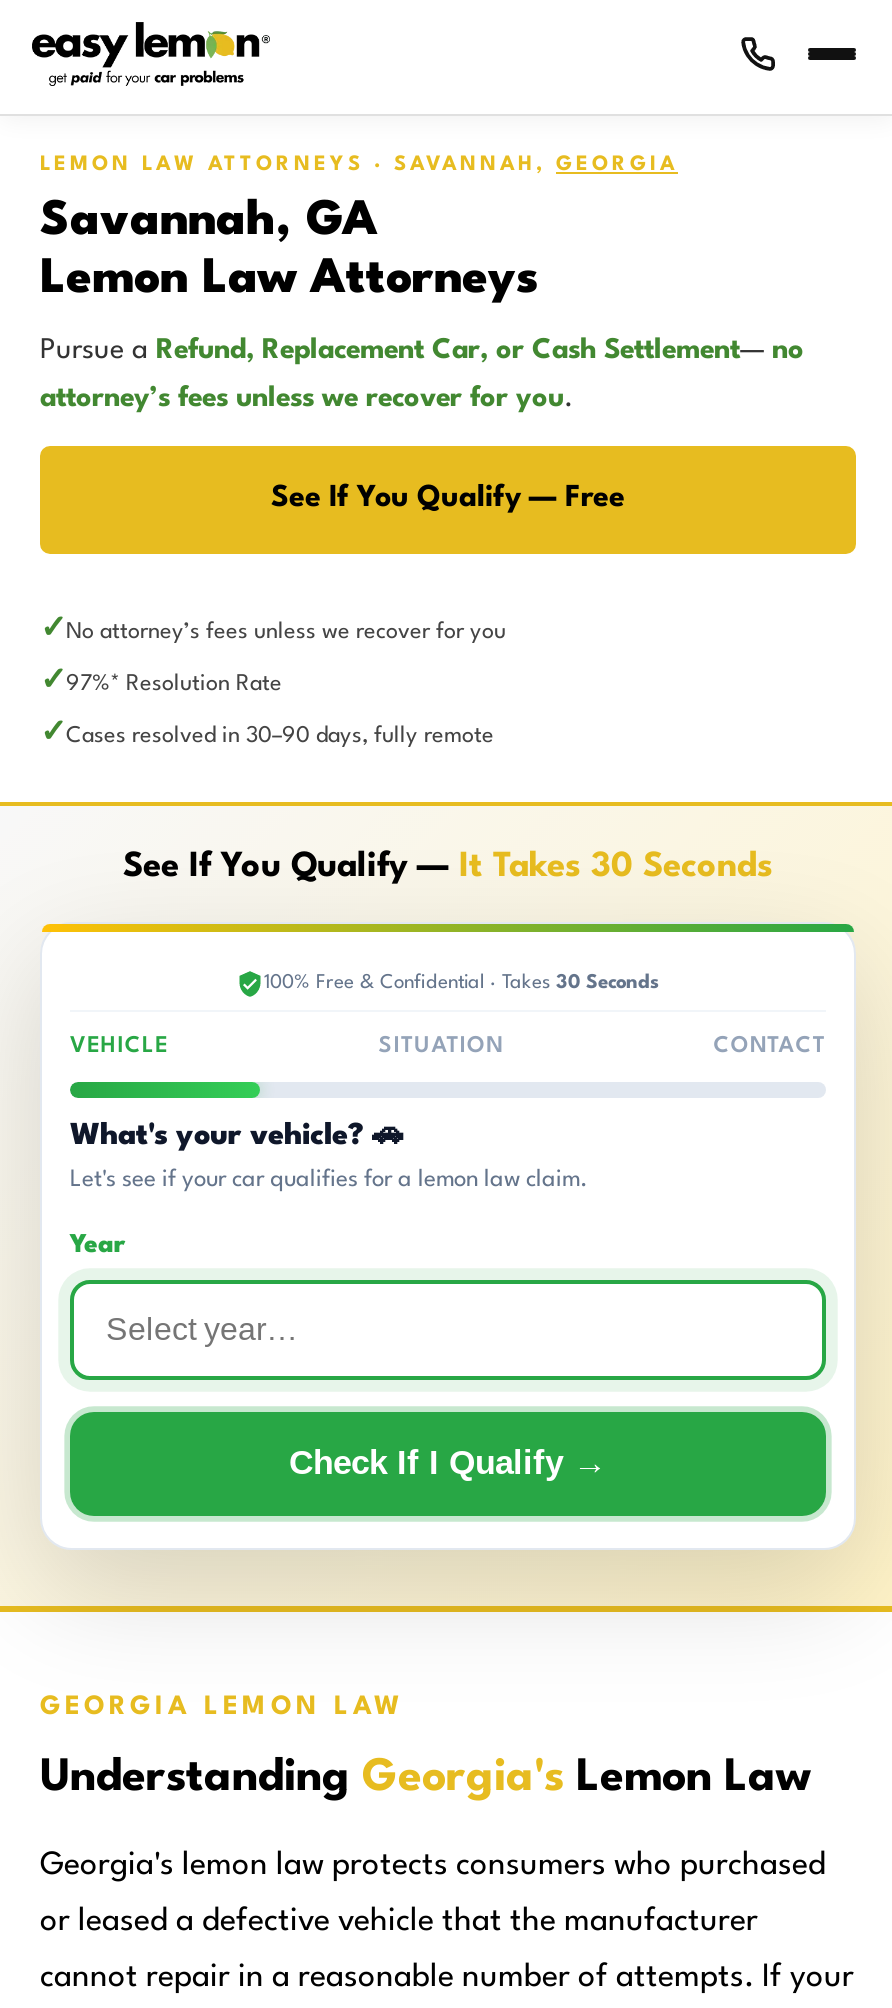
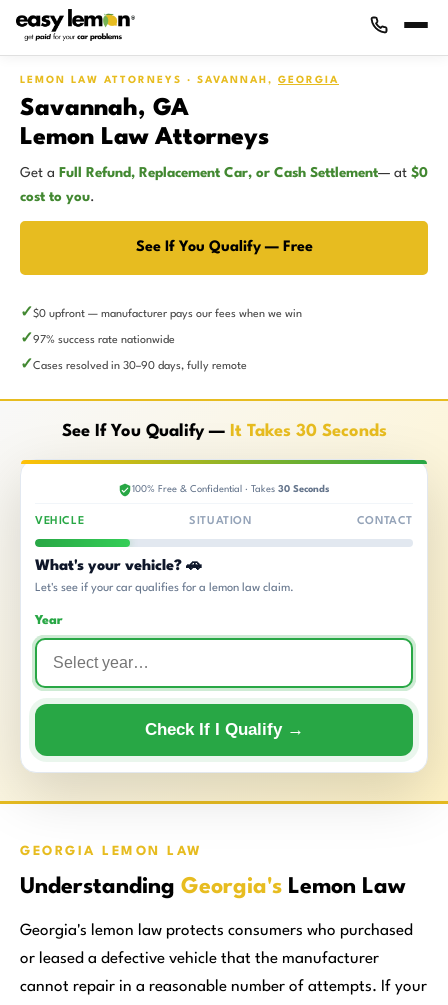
- Pursue a Refund, Replacement Car, or Cash Settlement— no
+ Get a Full Refund, Replacement Car, or Cash Settlement— at $0

- attorney’s fees unless we recover for you.
+ cost to you.

- No attorney’s fees unless we recover for you
+ $0 upfront — manufacturer pays our fees when we win

- 97%* Resolution Rate
+ 97% success rate nationwide
